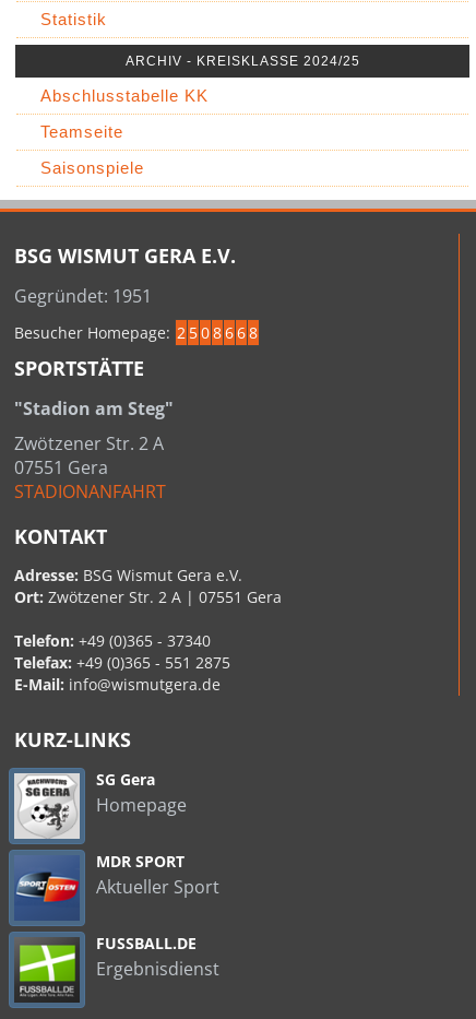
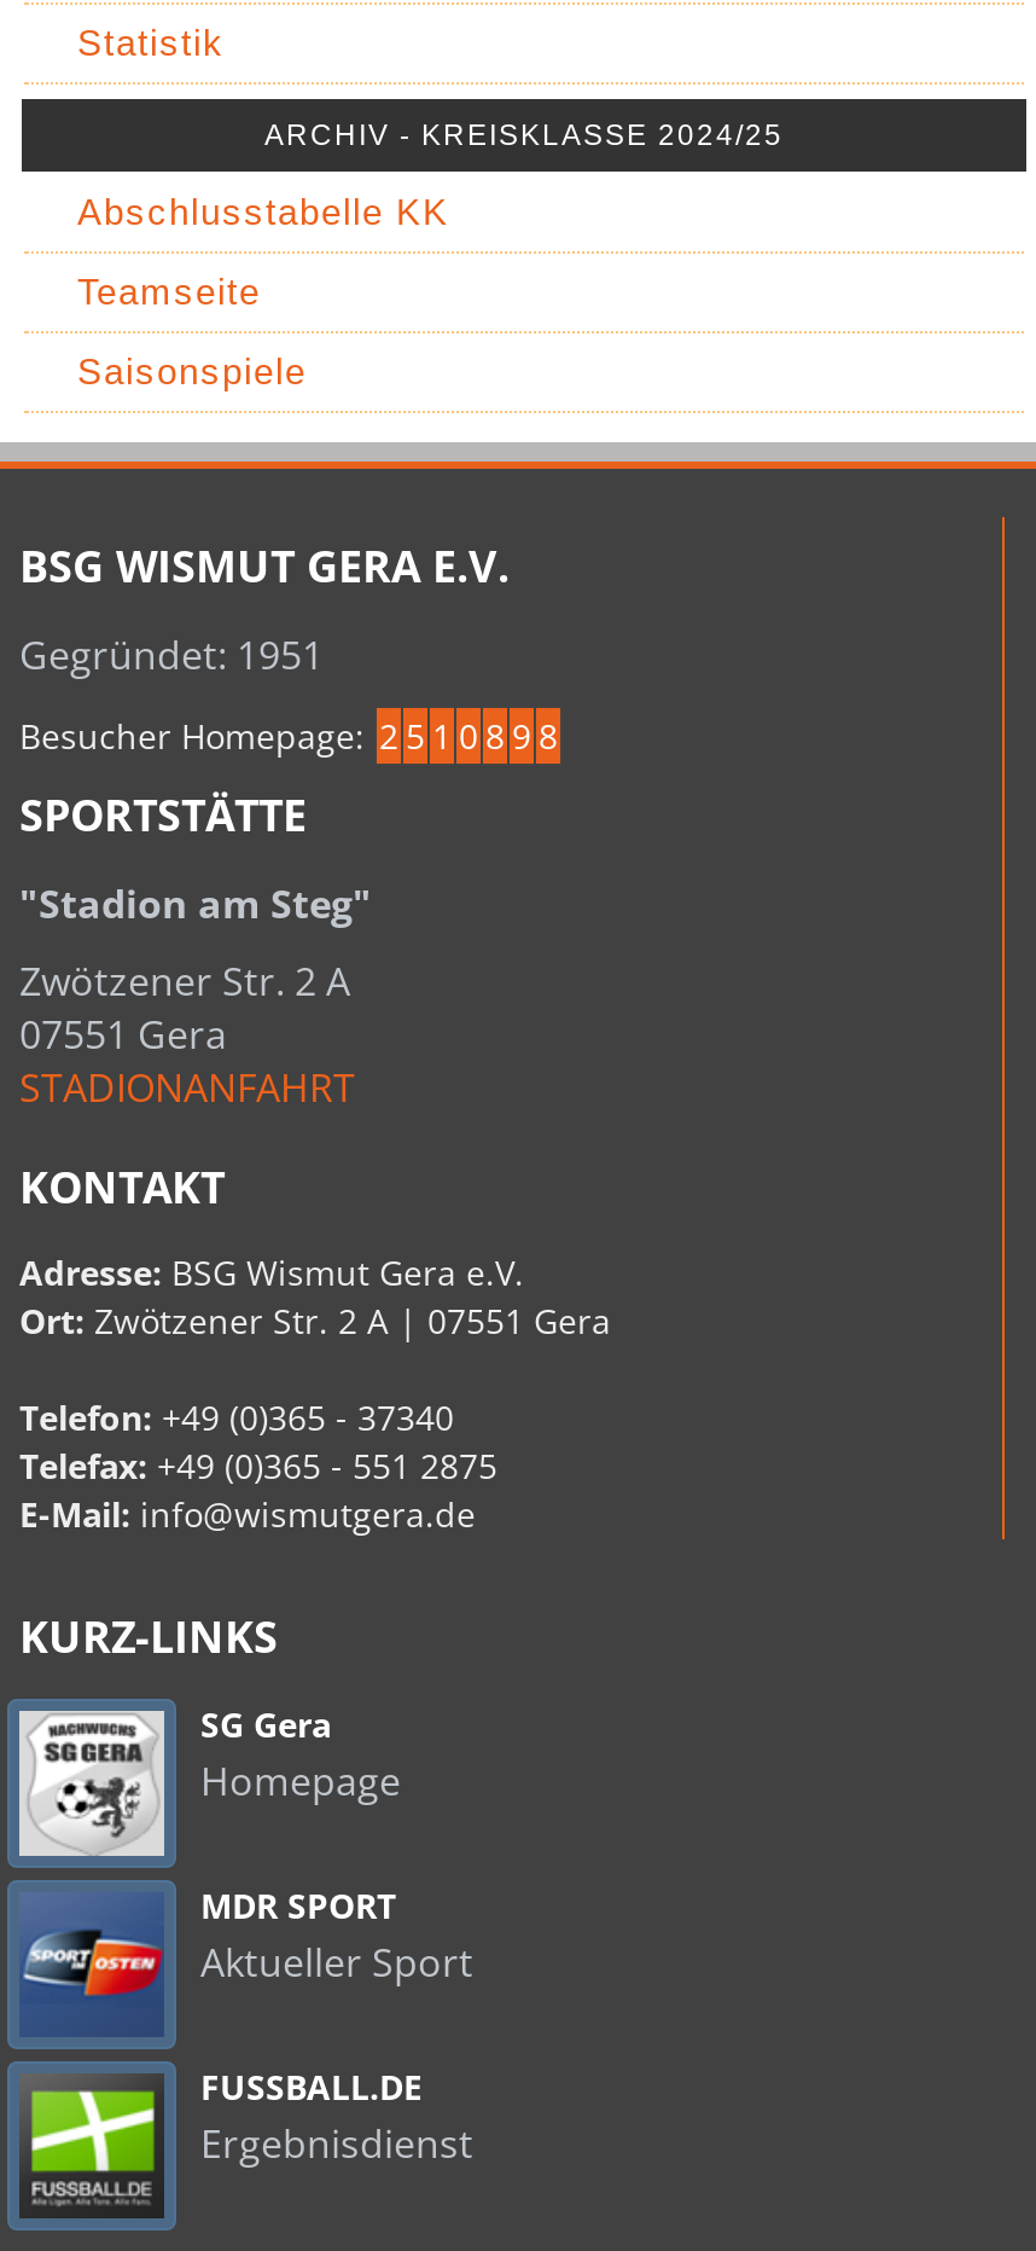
- Besucher Homepage: 2 5 0 8 6 6 8
+ Besucher Homepage: 2 5 1 0 8 9 8
